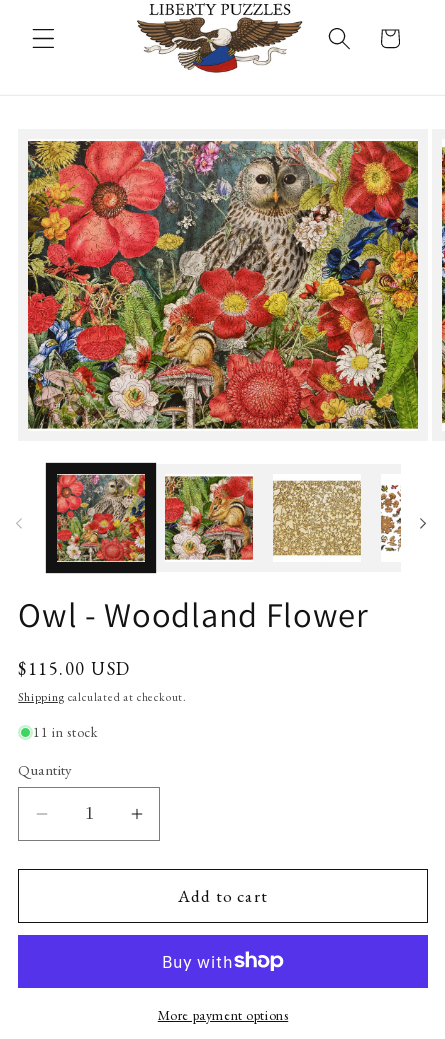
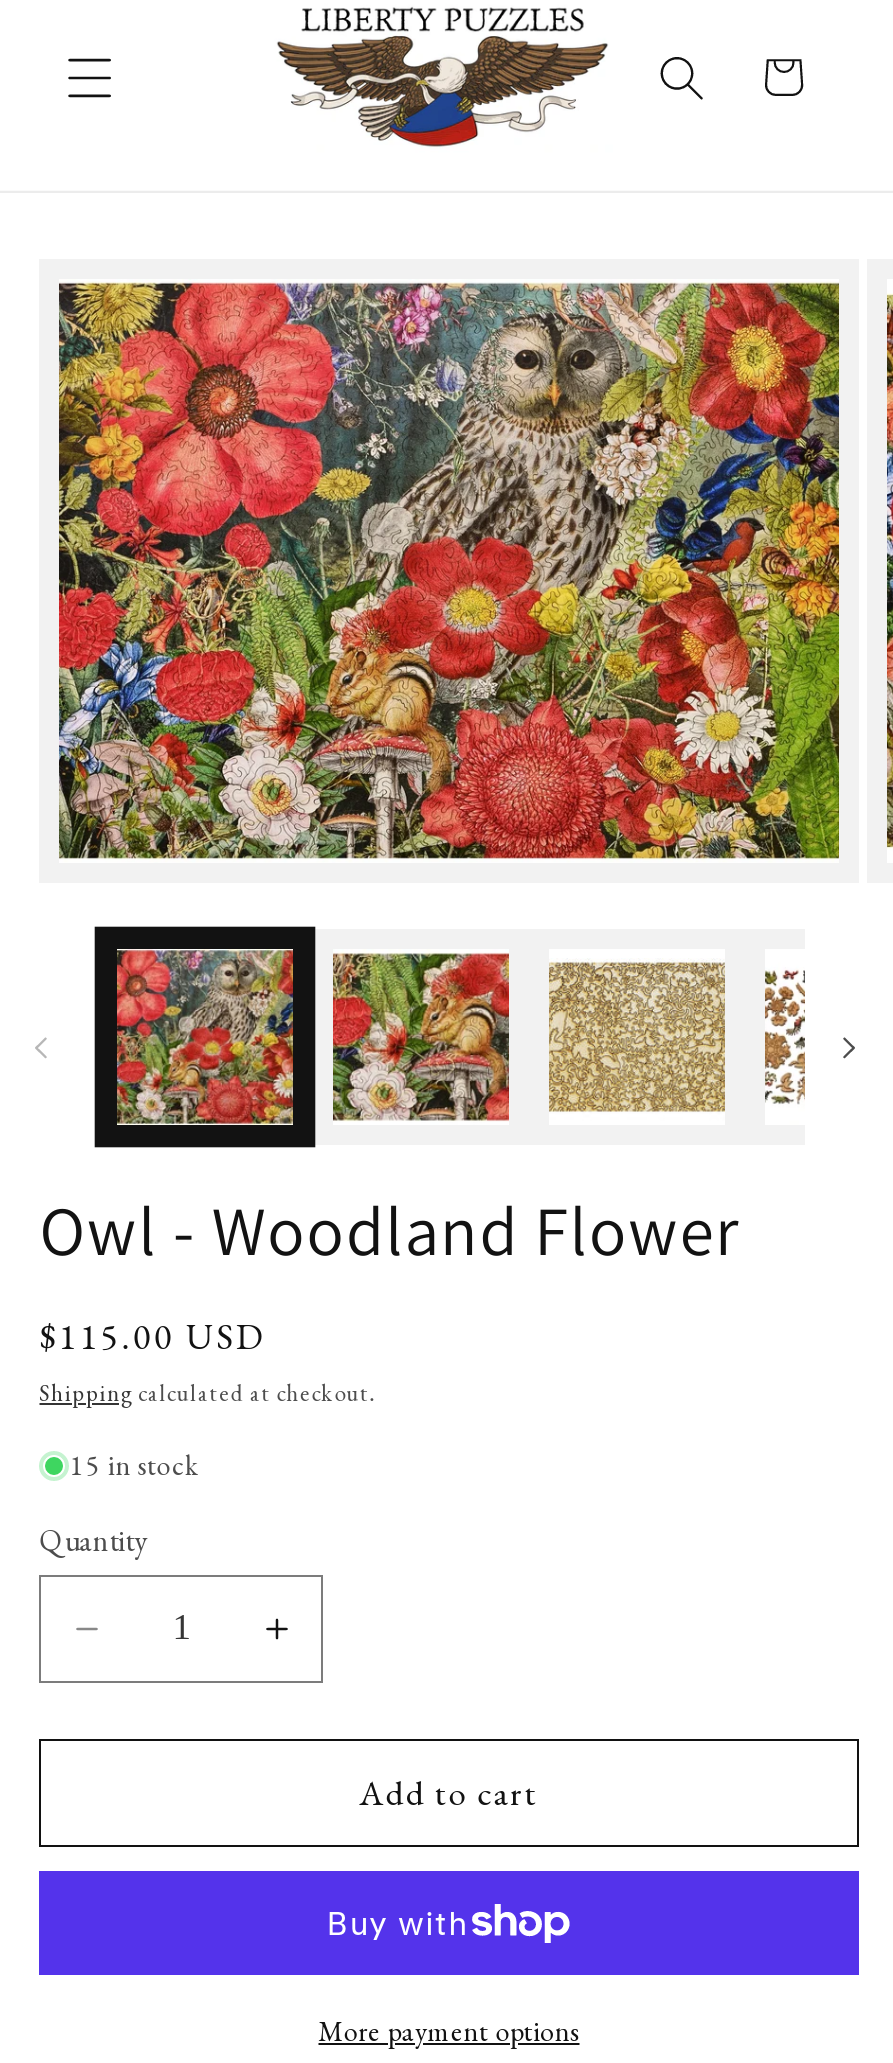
- 11 in stock
+ 15 in stock
